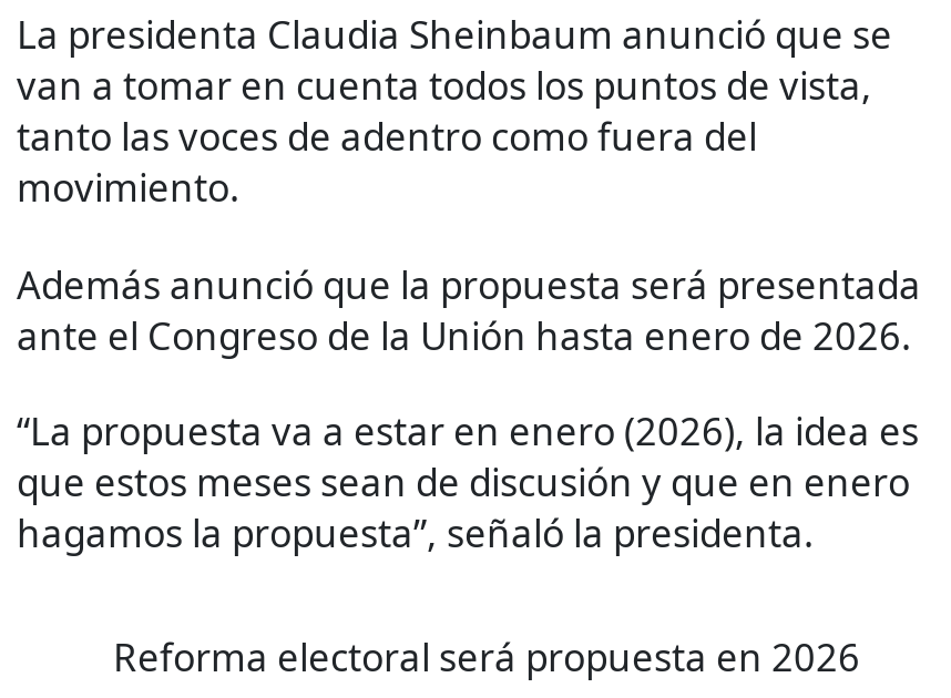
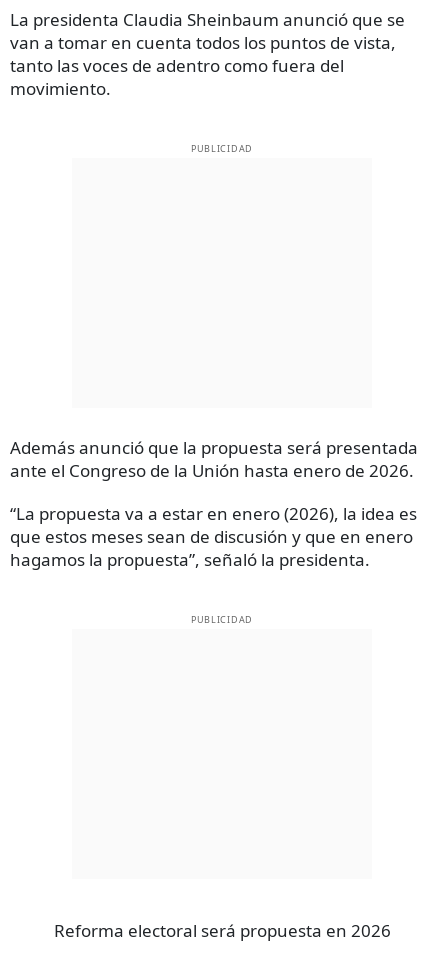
+ PUBLICIDAD

+ PUBLICIDAD
